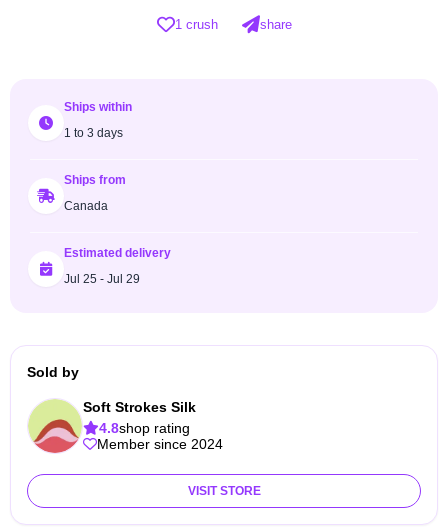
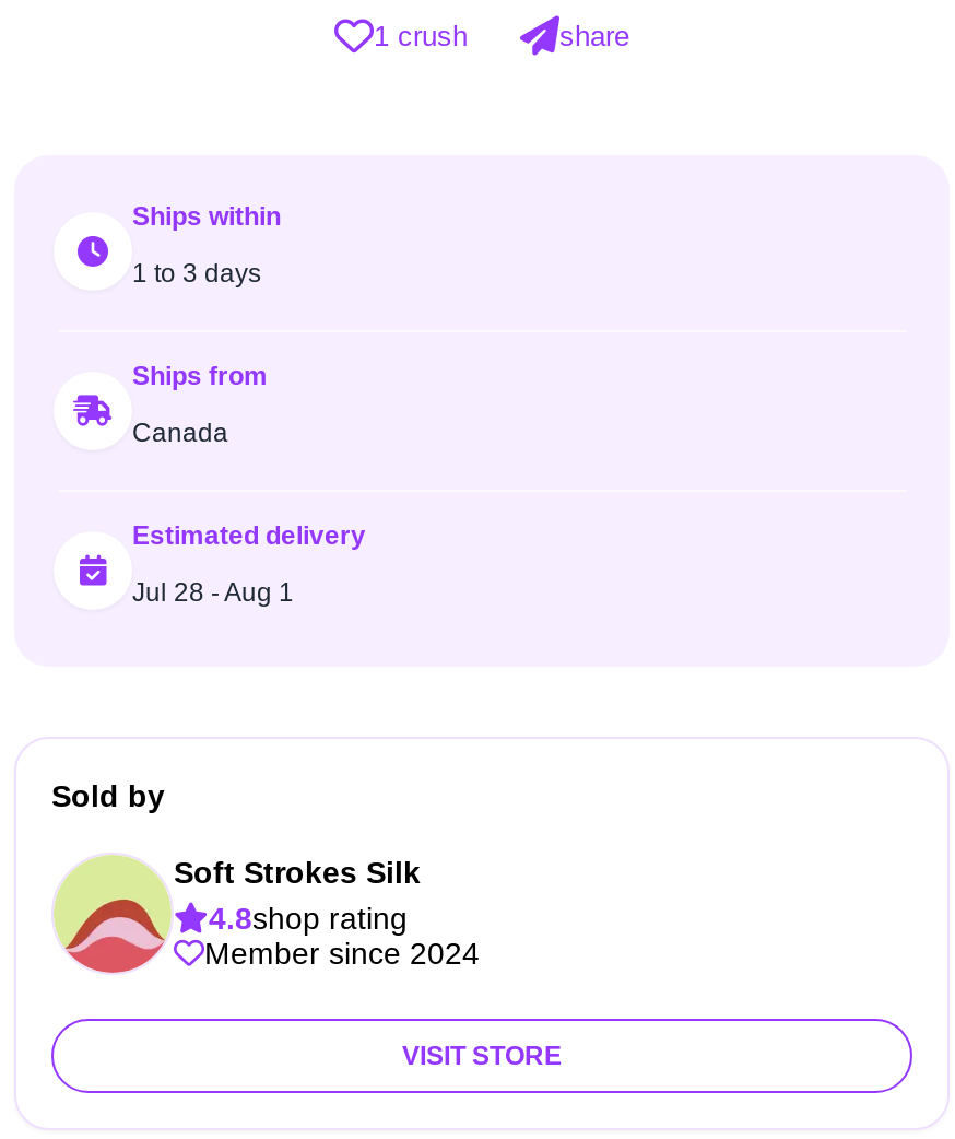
- Jul 25 - Jul 29
+ Jul 28 - Aug 1
